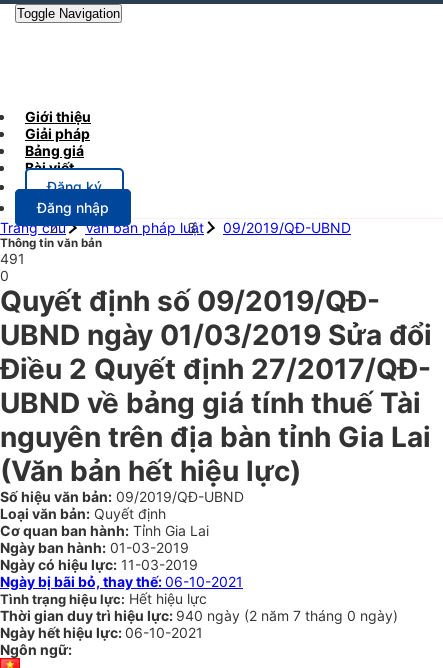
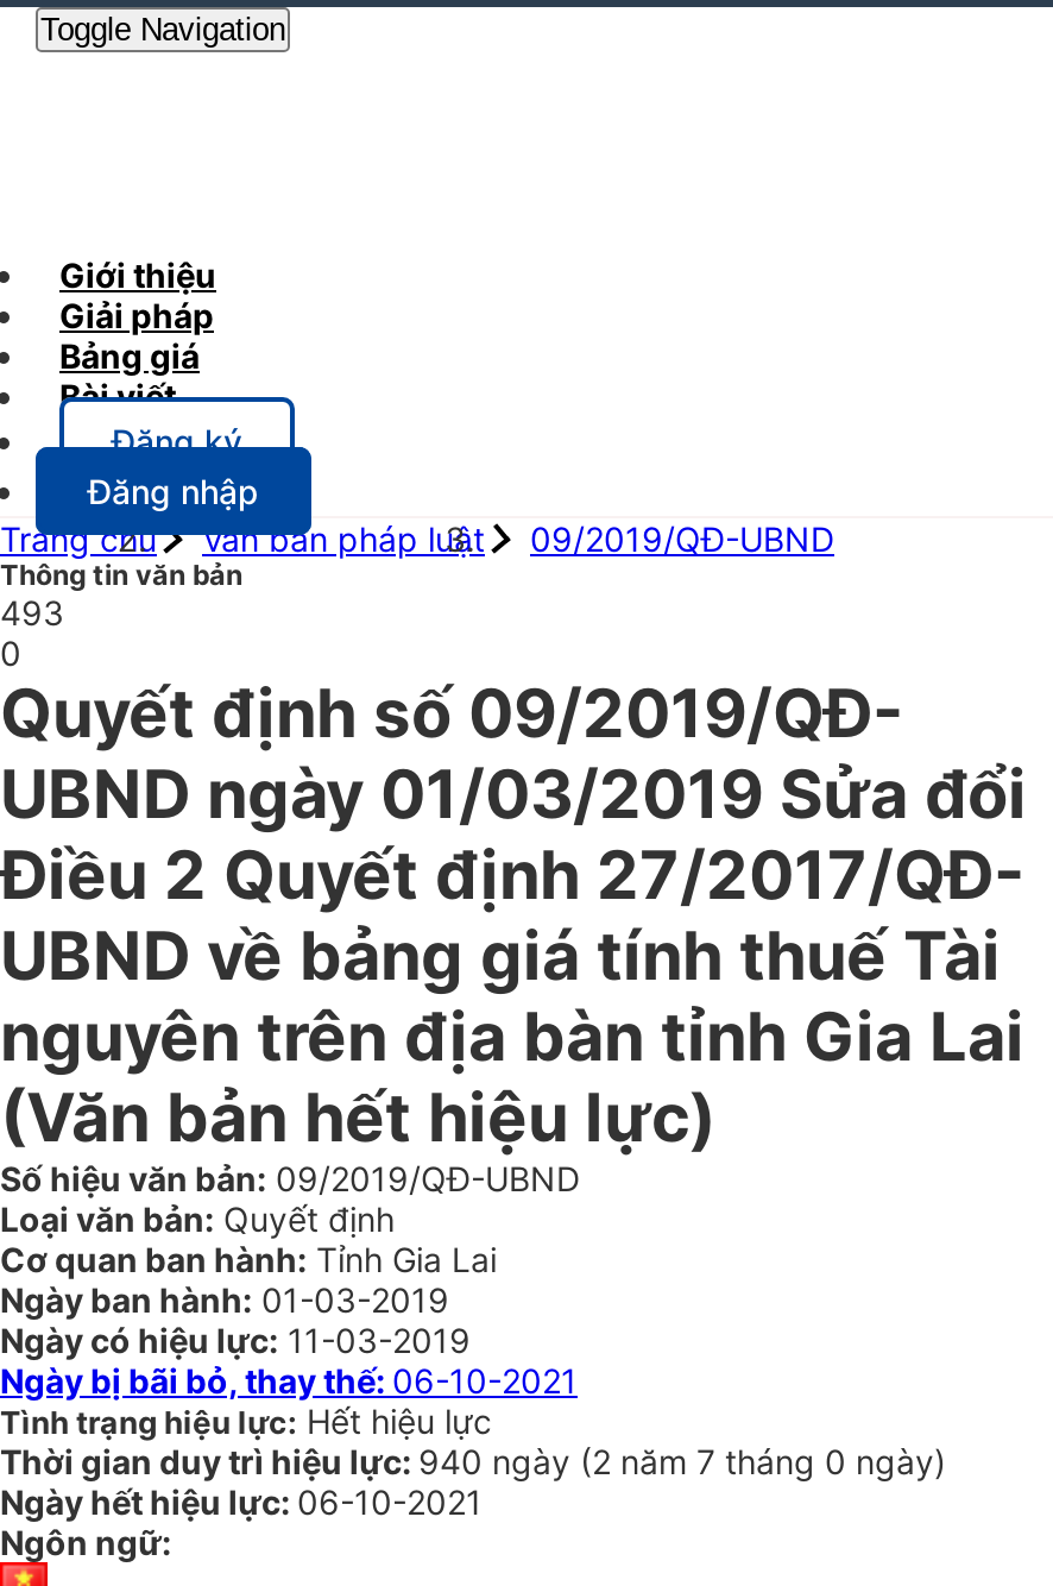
- 491
+ 493
